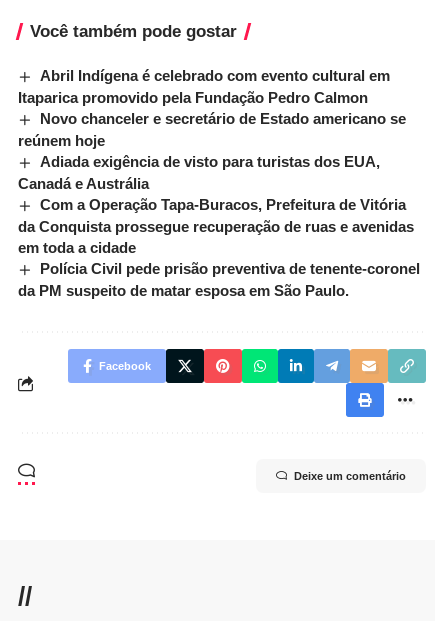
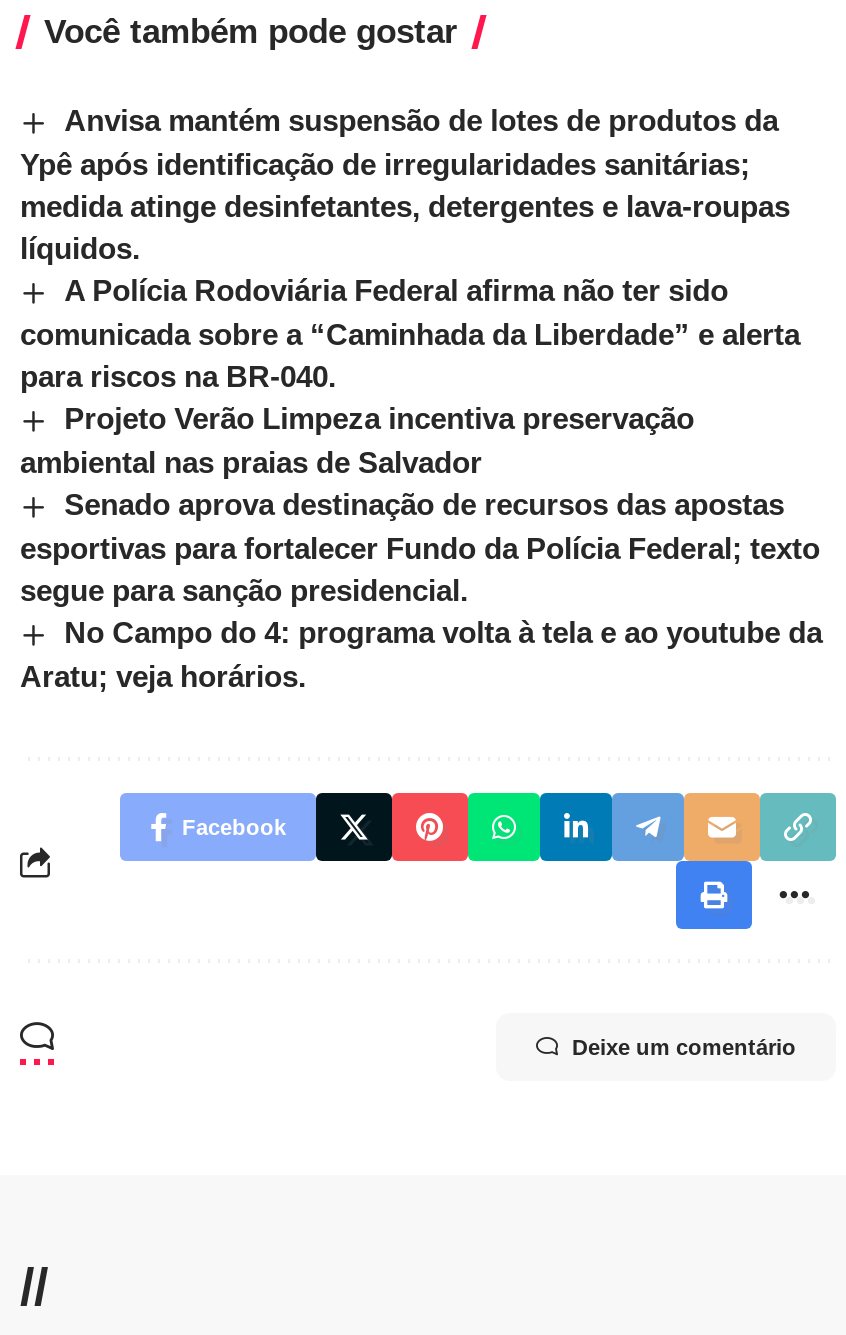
- Abril Indígena é celebrado com evento cultural em
- Itaparica promovido pela Fundação Pedro Calmon
- Novo chanceler e secretário de Estado americano se
- reúnem hoje
- Adiada exigência de visto para turistas dos EUA,
- Canadá e Austrália
- Com a Operação Tapa-Buracos, Prefeitura de Vitória
- da Conquista prossegue recuperação de ruas e avenidas
- em toda a cidade
- Polícia Civil pede prisão preventiva de tenente-coronel
- da PM suspeito de matar esposa em São Paulo.
+ Anvisa mantém suspensão de lotes de produtos da
+ Ypê após identificação de irregularidades sanitárias;
+ medida atinge desinfetantes, detergentes e lava-roupas
+ líquidos.
+ A Polícia Rodoviária Federal afirma não ter sido
+ comunicada sobre a “Caminhada da Liberdade” e alerta
+ para riscos na BR-040.
+ Projeto Verão Limpeza incentiva preservação
+ ambiental nas praias de Salvador
+ Senado aprova destinação de recursos das apostas
+ esportivas para fortalecer Fundo da Polícia Federal; texto
+ segue para sanção presidencial.
+ No Campo do 4: programa volta à tela e ao youtube da
+ Aratu; veja horários.
